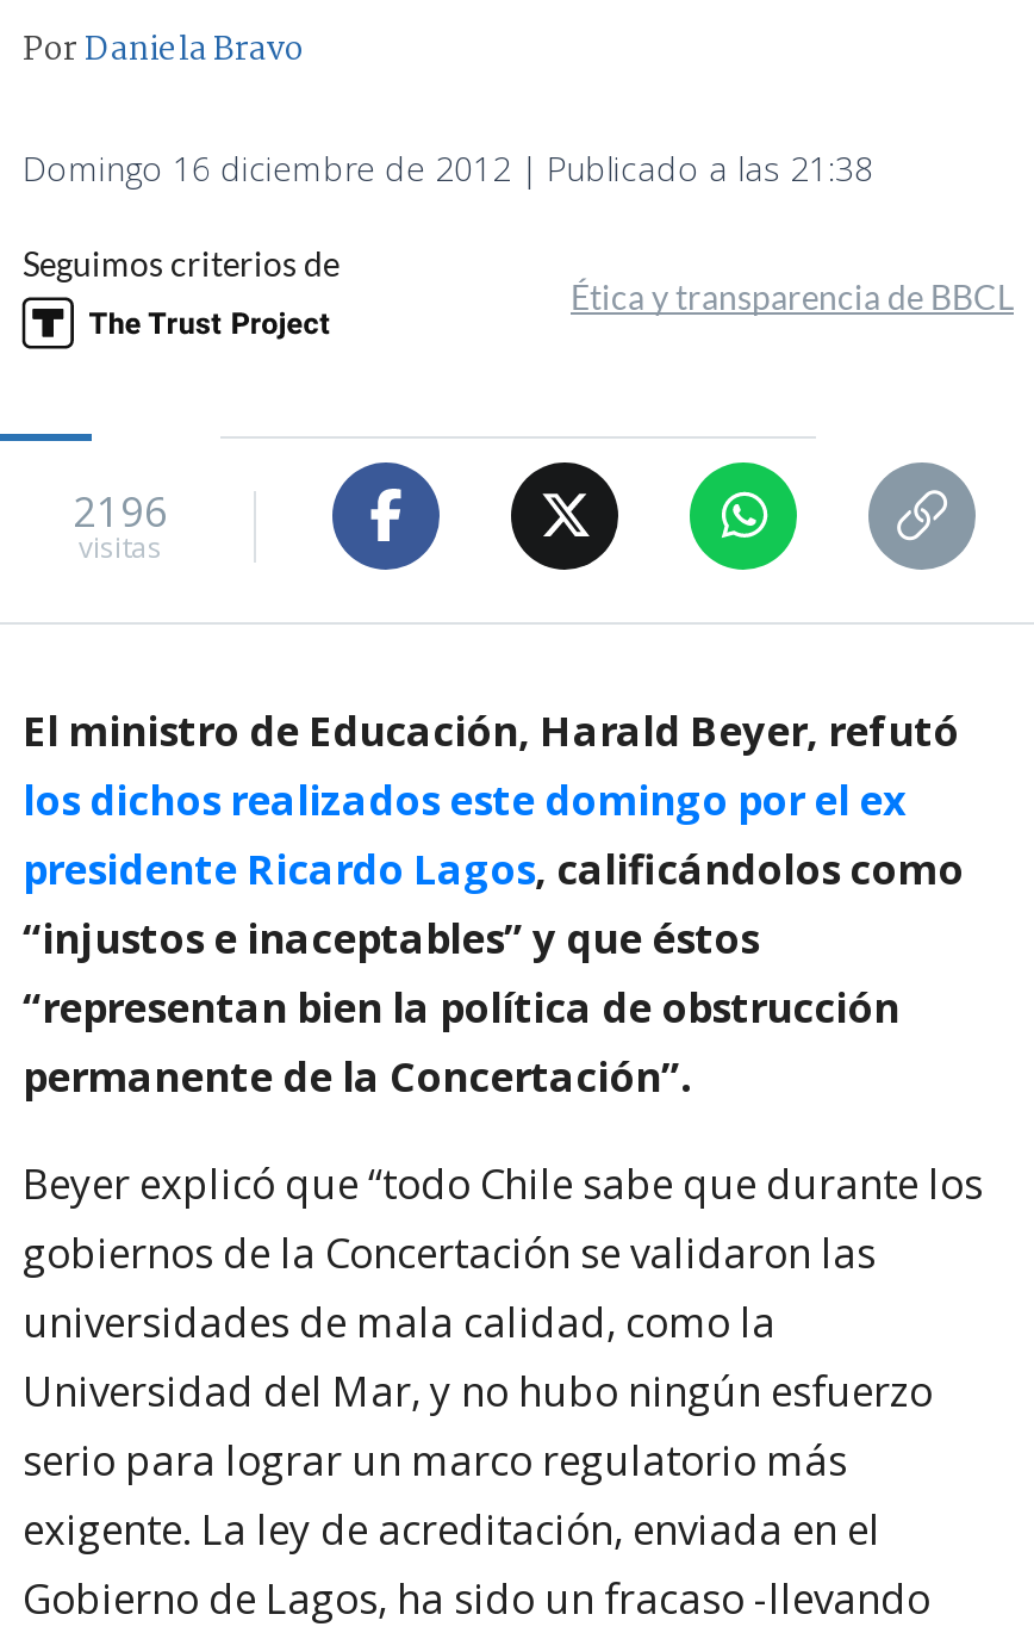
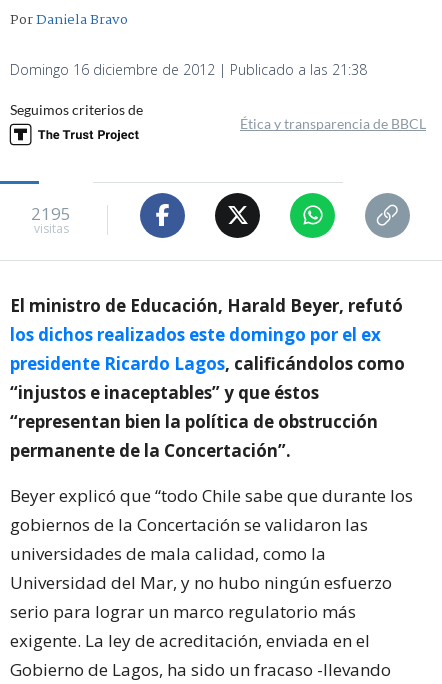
- 2196
+ 2195
